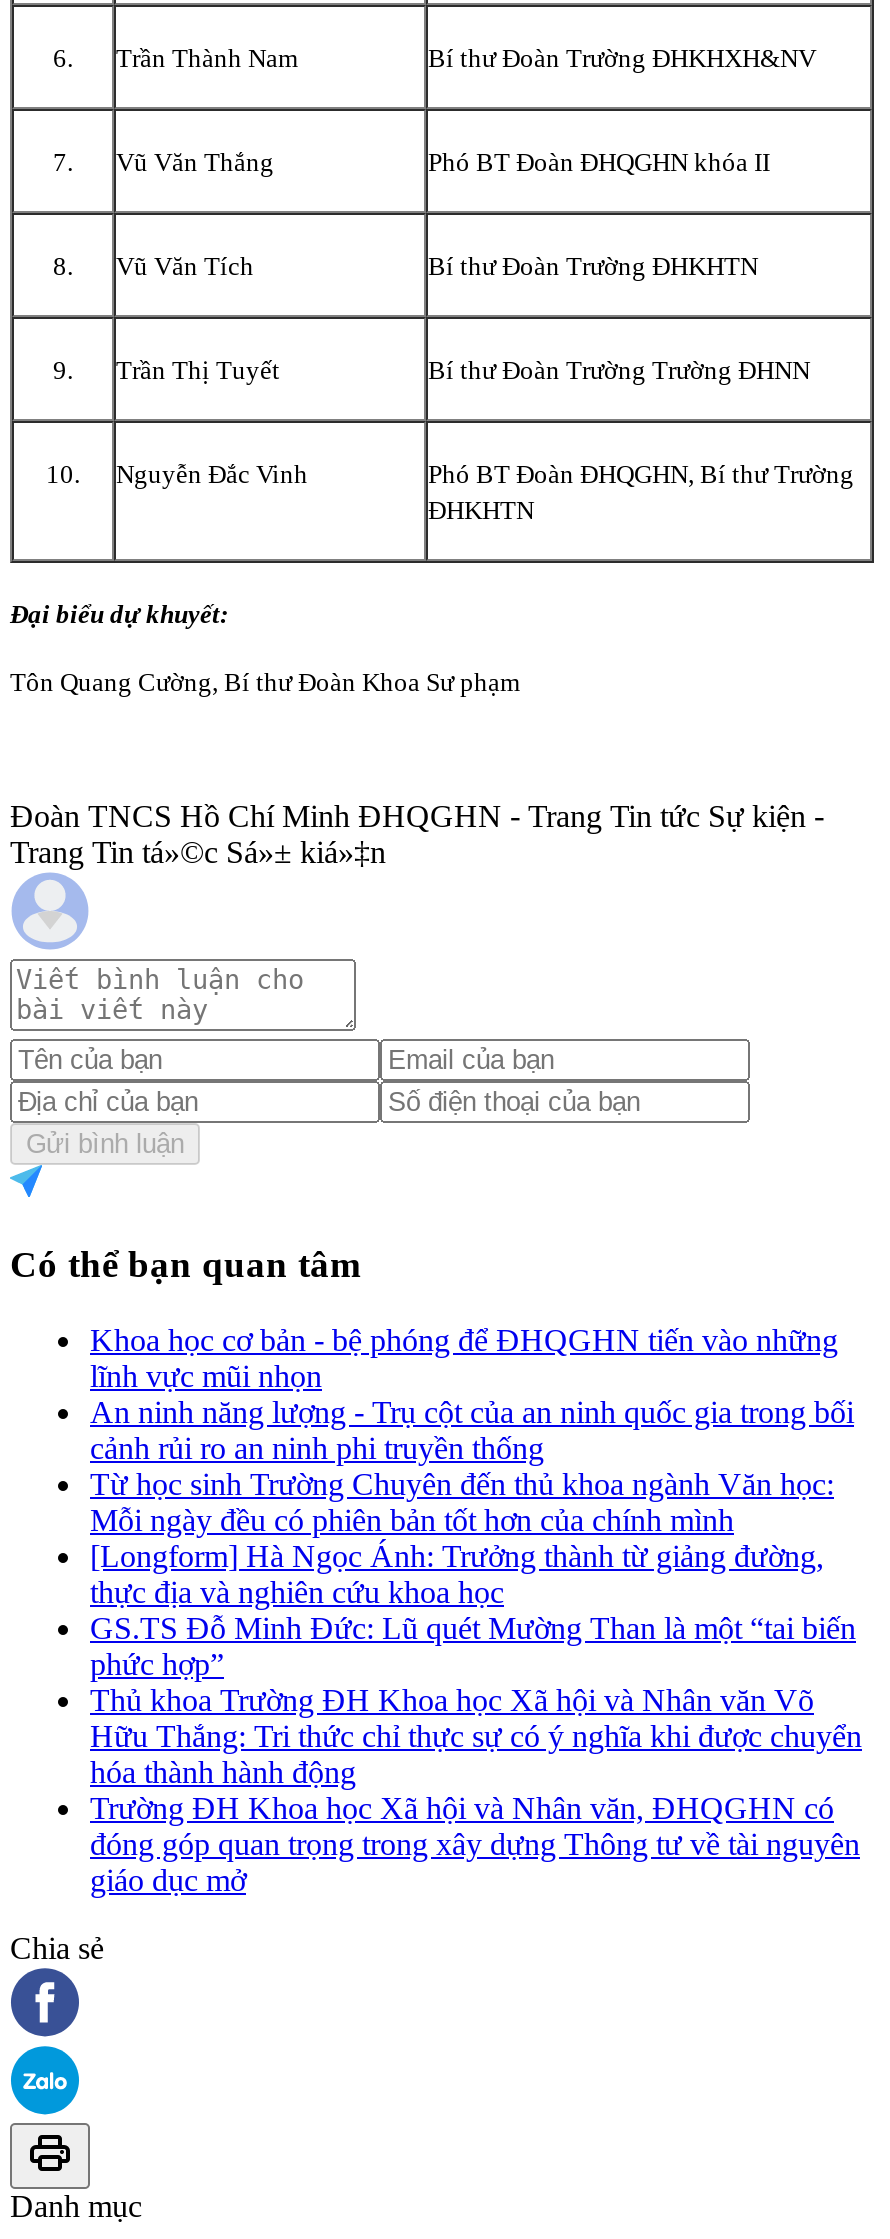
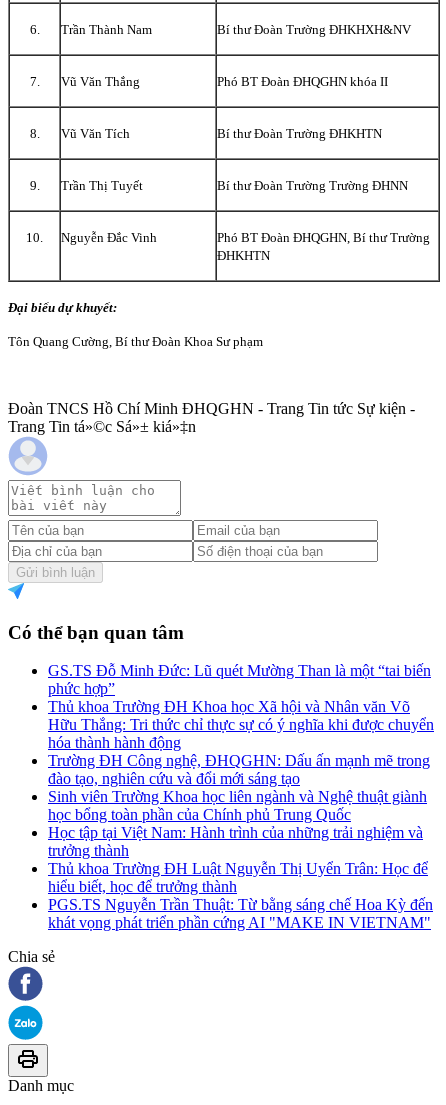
- Khoa học cơ bản - bệ phóng để ĐHQGHN tiến vào những
- lĩnh vực mũi nhọn
- An ninh năng lượng - Trụ cột của an ninh quốc gia trong bối
- cảnh rủi ro an ninh phi truyền thống
- Từ học sinh Trường Chuyên đến thủ khoa ngành Văn học:
- Mỗi ngày đều có phiên bản tốt hơn của chính mình
- [Longform] Hà Ngọc Ánh: Trưởng thành từ giảng đường,
- thực địa và nghiên cứu khoa học

moved up: GS.TS Đỗ Minh Đức: Lũ quét Mường Than là một “tai biến | phức hợp” | Thủ khoa Trường ĐH Khoa học Xã hội và Nhân văn Võ | Hữu Thắng: Tri thức chỉ thực sự có ý nghĩa khi được chuyển | hóa thành hành động

- Trường ĐH Khoa học Xã hội và Nhân văn, ĐHQGHN có
- đóng góp quan trọng trong xây dựng Thông tư về tài nguyên
- giáo dục mở
+ Trường ĐH Công nghệ, ĐHQGHN: Dấu ấn mạnh mẽ trong
+ đào tạo, nghiên cứu và đổi mới sáng tạo
+ Sinh viên Trường Khoa học liên ngành và Nghệ thuật giành
+ học bổng toàn phần của Chính phủ Trung Quốc
+ Học tập tại Việt Nam: Hành trình của những trải nghiệm và
+ trưởng thành
+ Thủ khoa Trường ĐH Luật Nguyễn Thị Uyển Trân: Học để
+ hiểu biết, học để trưởng thành
+ PGS.TS Nguyễn Trần Thuật: Từ bằng sáng chế Hoa Kỳ đến
+ khát vọng phát triển phần cứng AI "MAKE IN VIETNAM"
